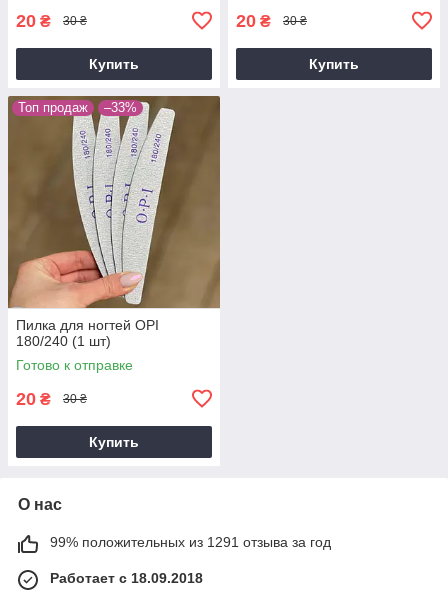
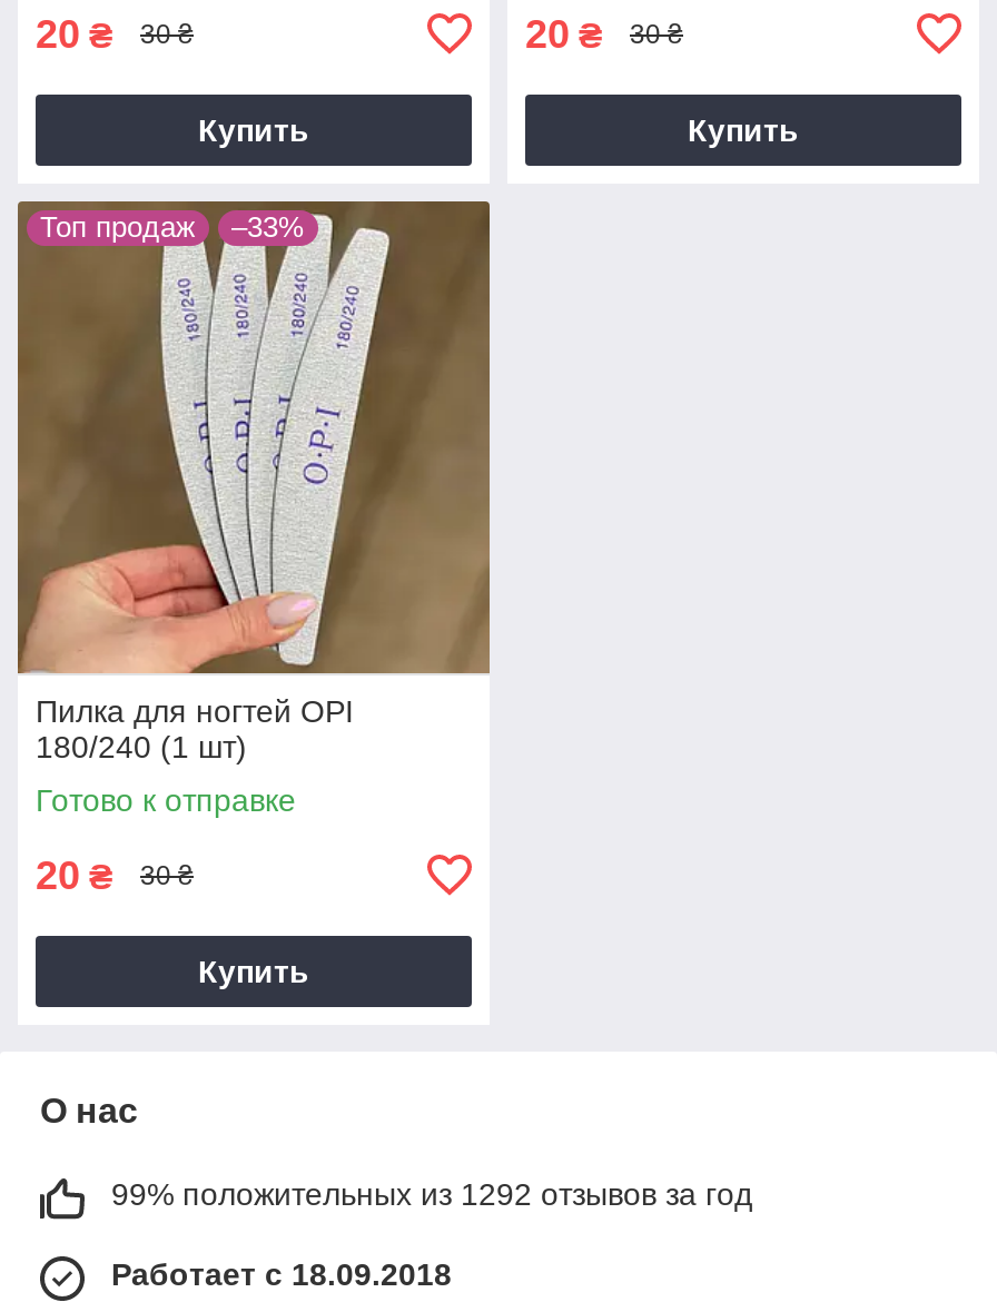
- 99% положительных из 1291 отзыва за год
+ 99% положительных из 1292 отзывов за год
